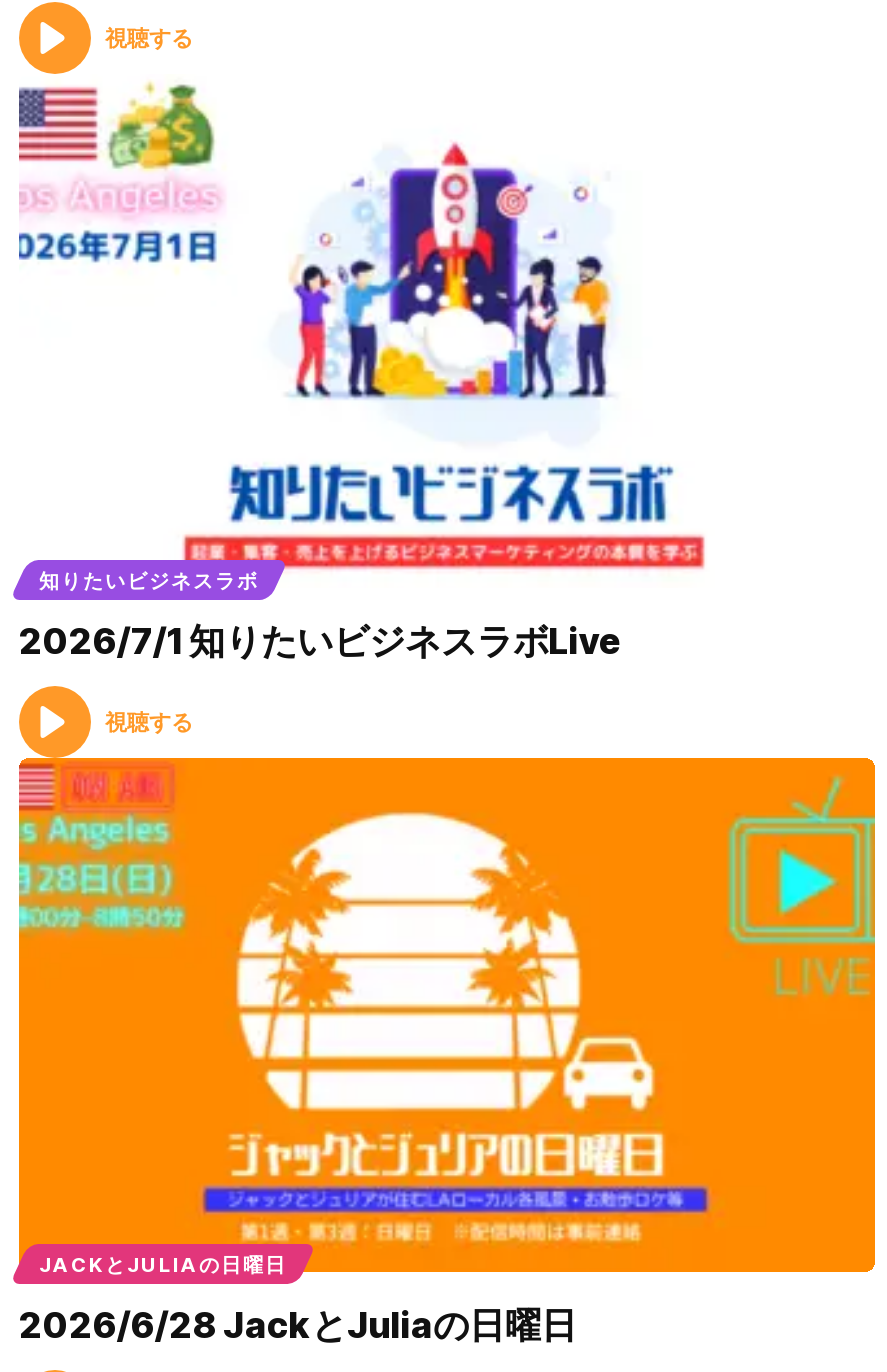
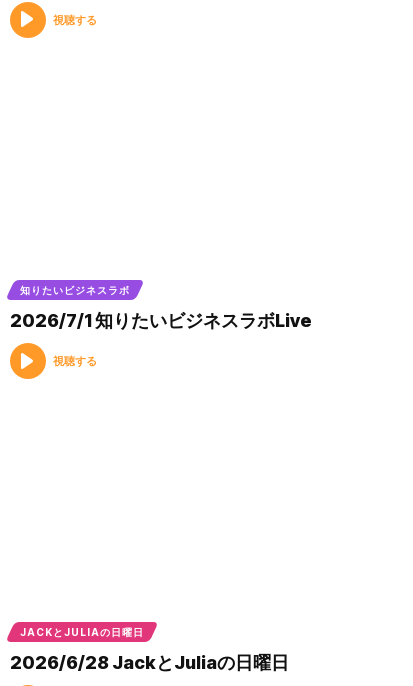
- [image]

- [image]

- [image]

- [image]
